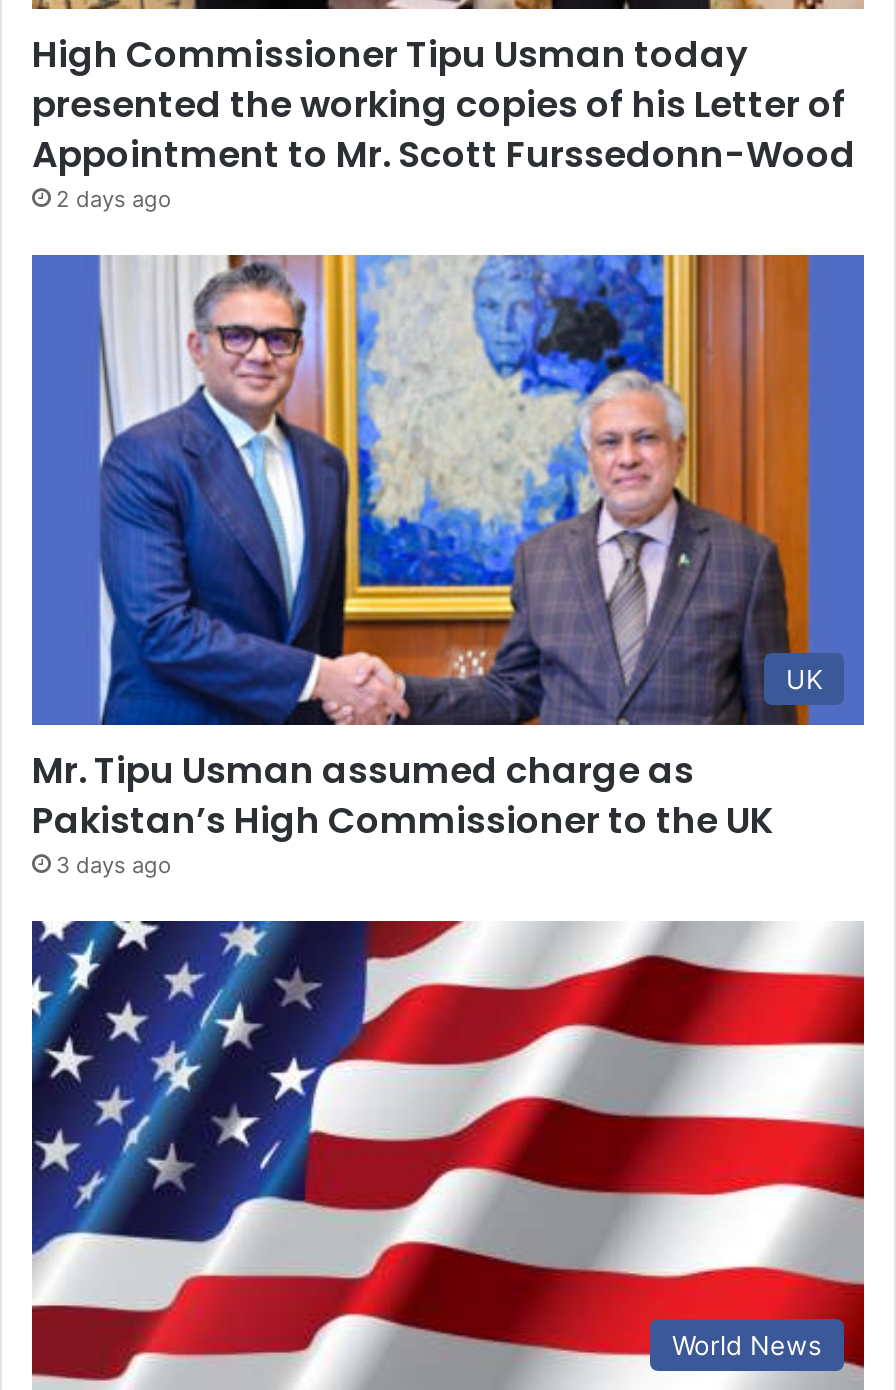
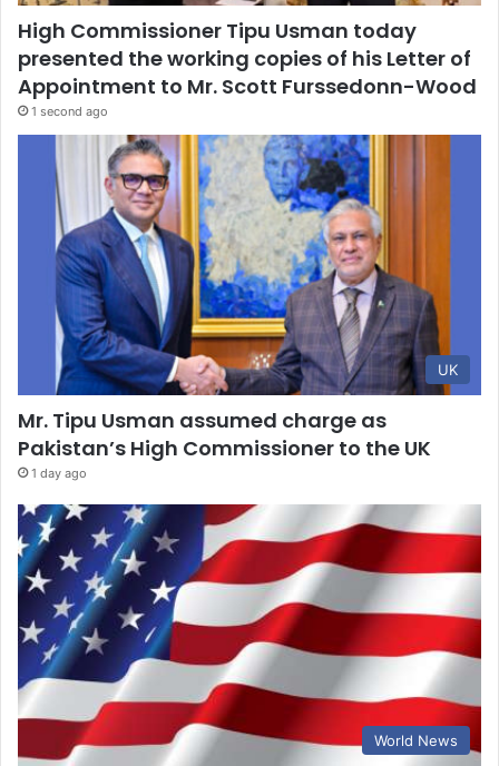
- 2 days ago
+ 1 second ago

- 3 days ago
+ 1 day ago
